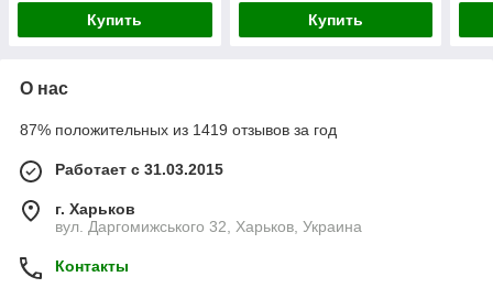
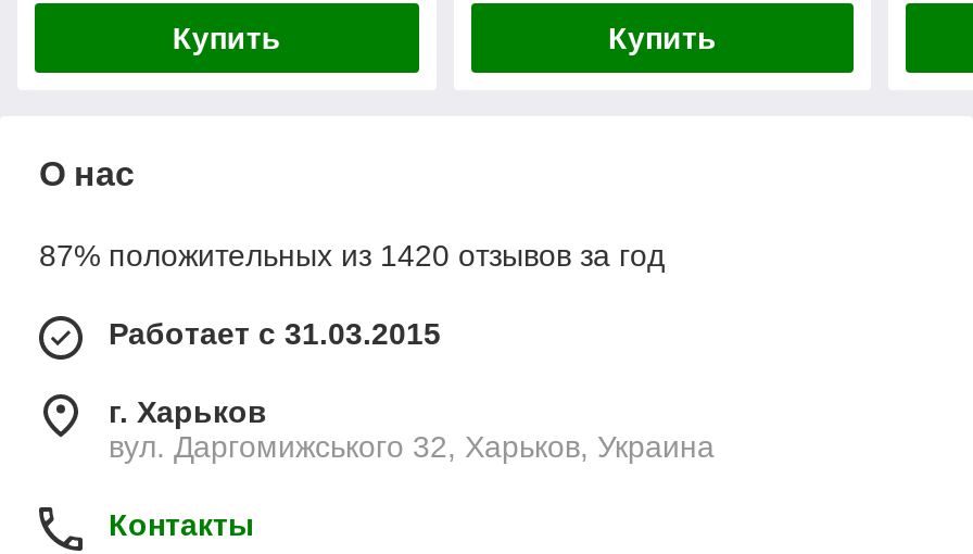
- 87% положительных из 1419 отзывов за год
+ 87% положительных из 1420 отзывов за год
